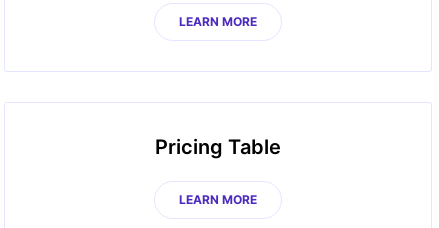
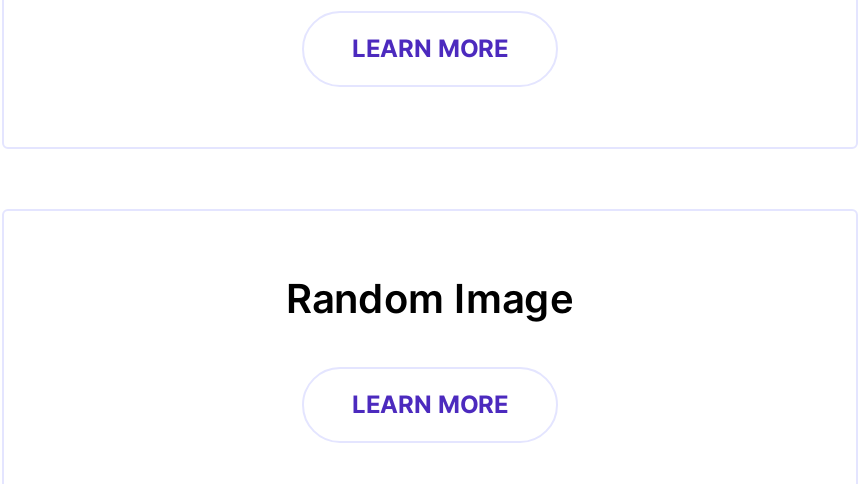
- Pricing Table
+ Random Image
